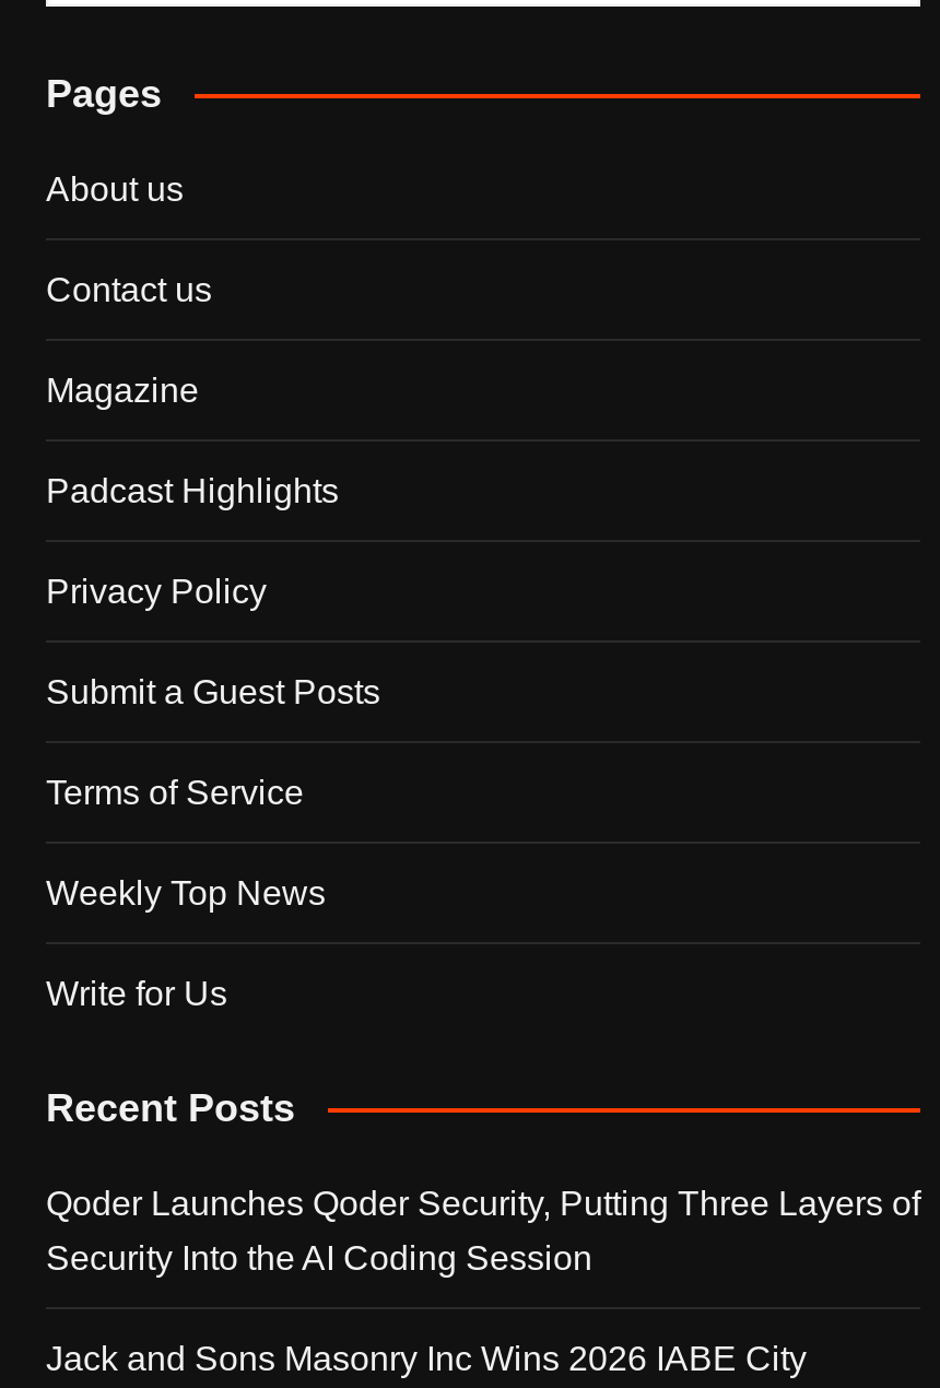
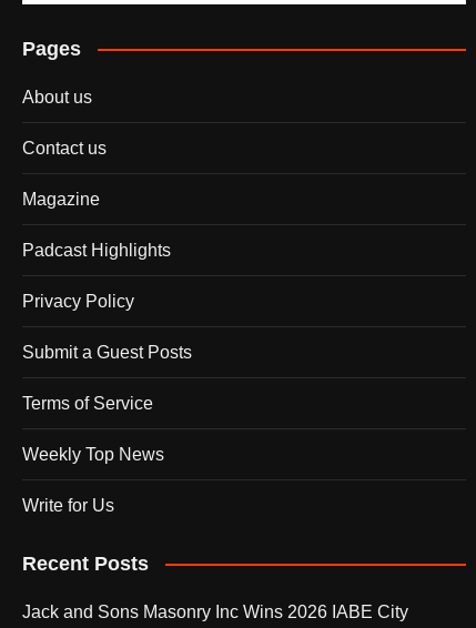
- Qoder Launches Qoder Security, Putting Three Layers of
- Security Into the AI Coding Session
